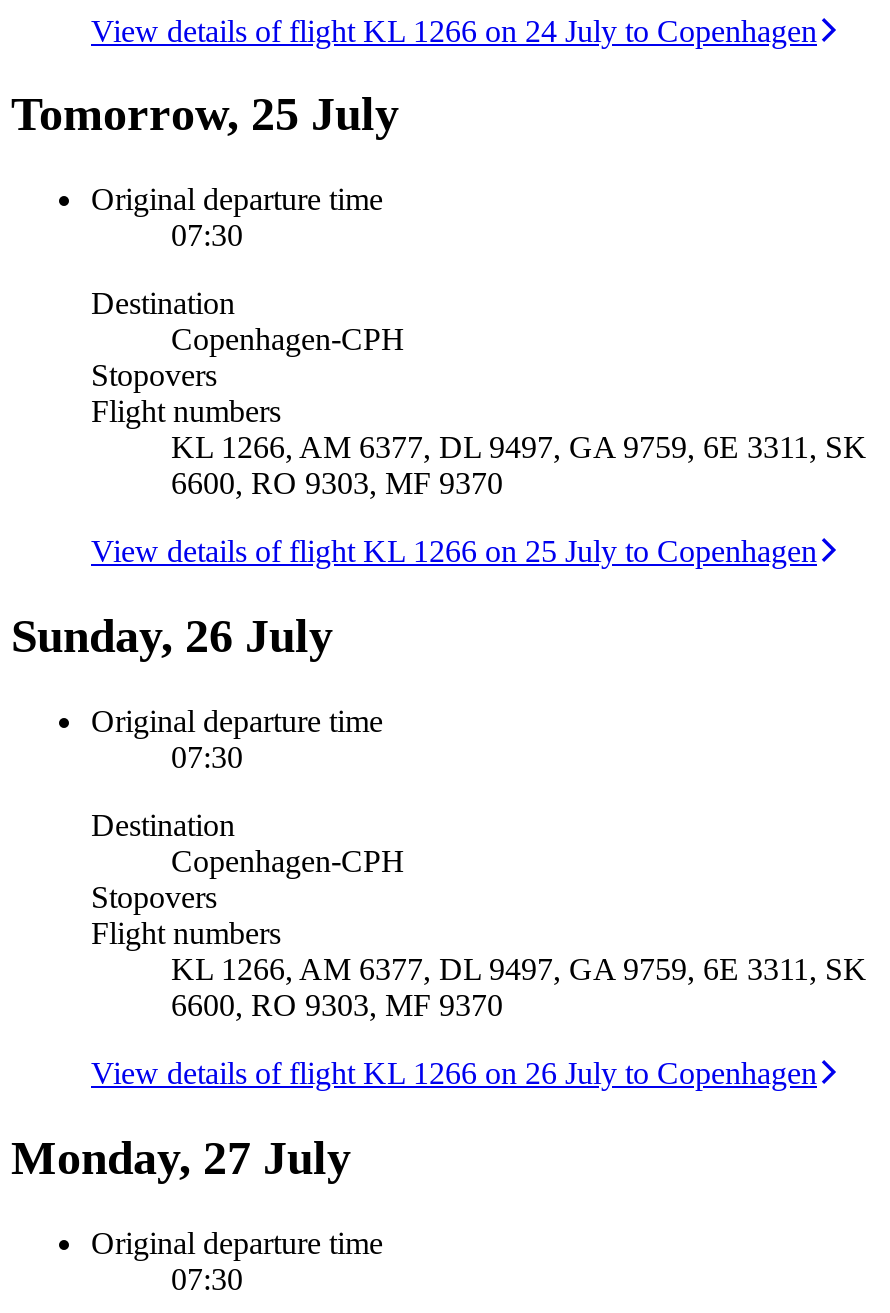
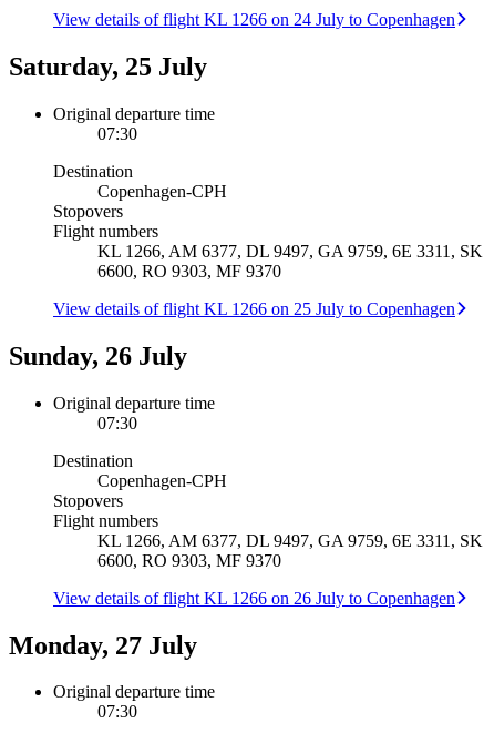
- Tomorrow, 25 July
+ Saturday, 25 July
